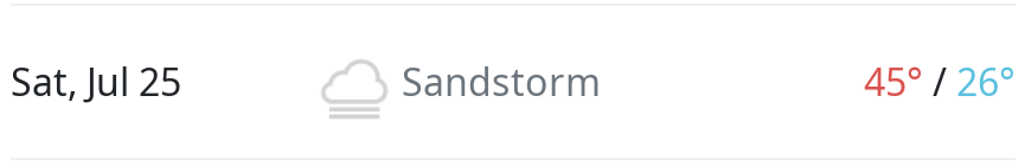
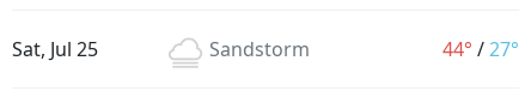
- 45° / 26°
+ 44° / 27°
